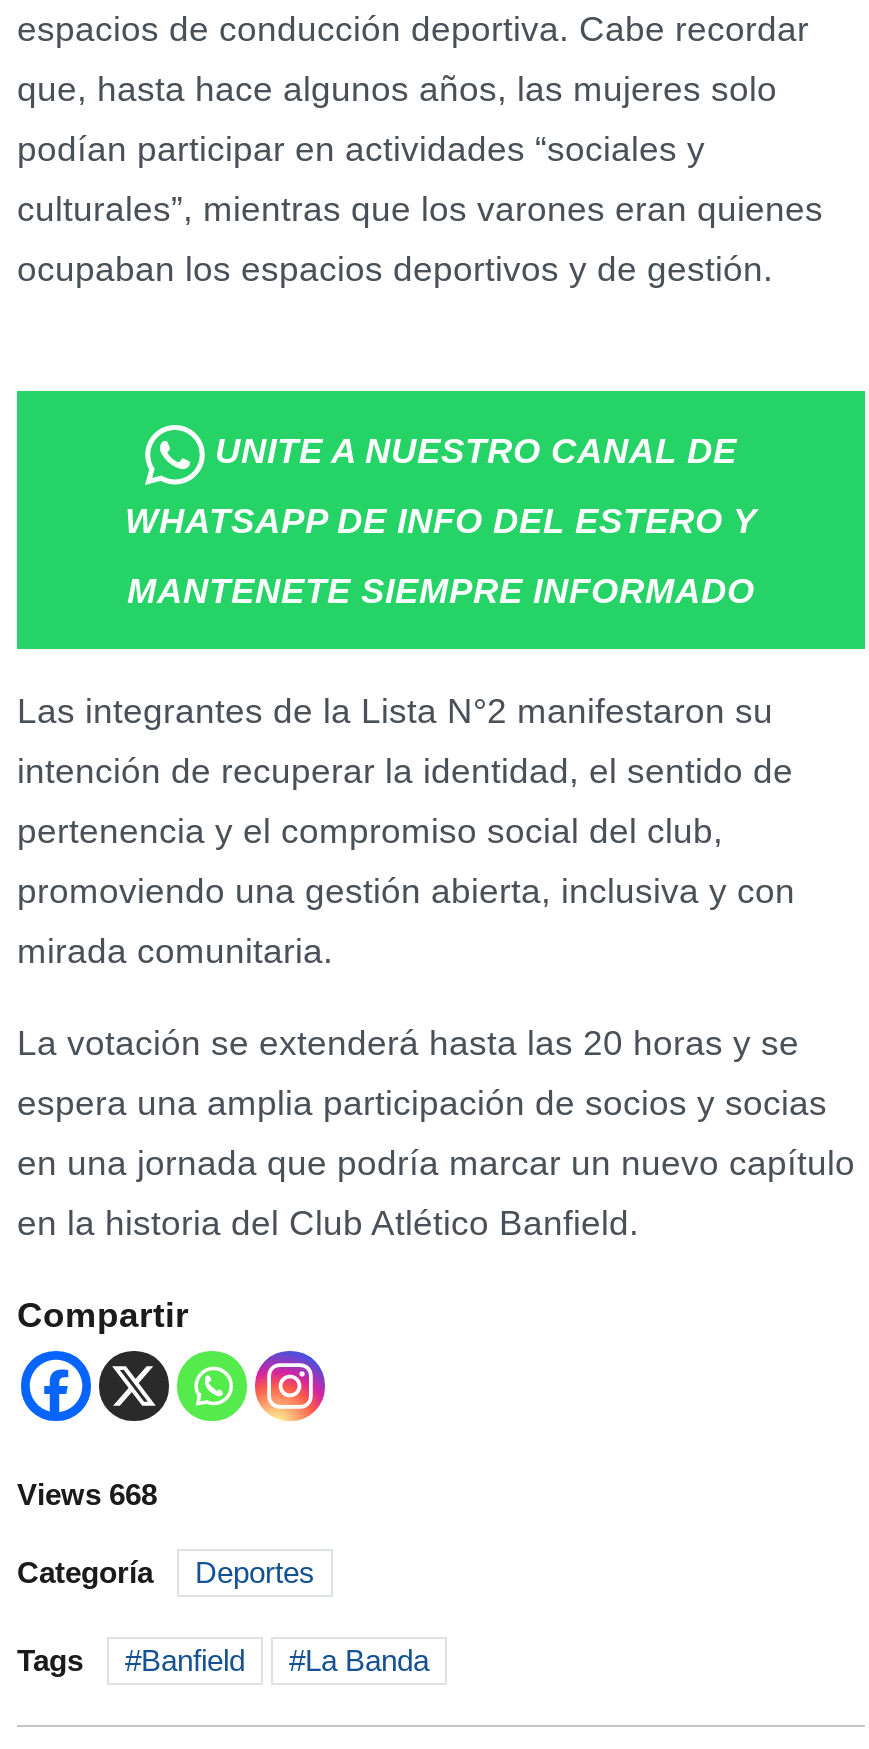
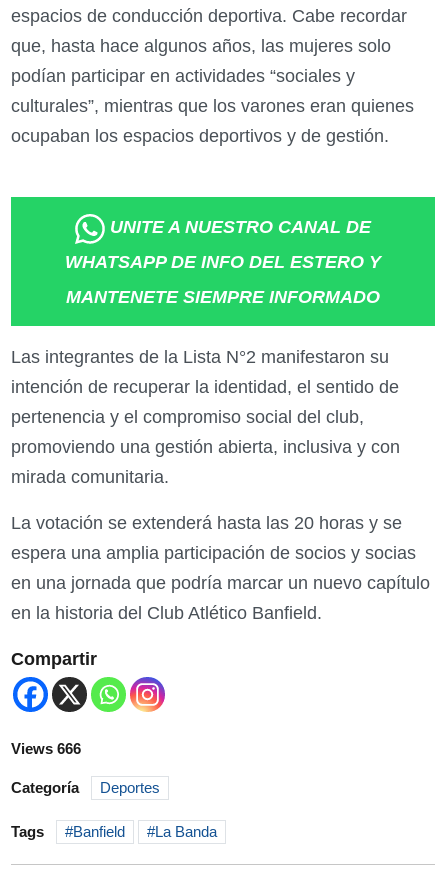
- Views 668
+ Views 666
